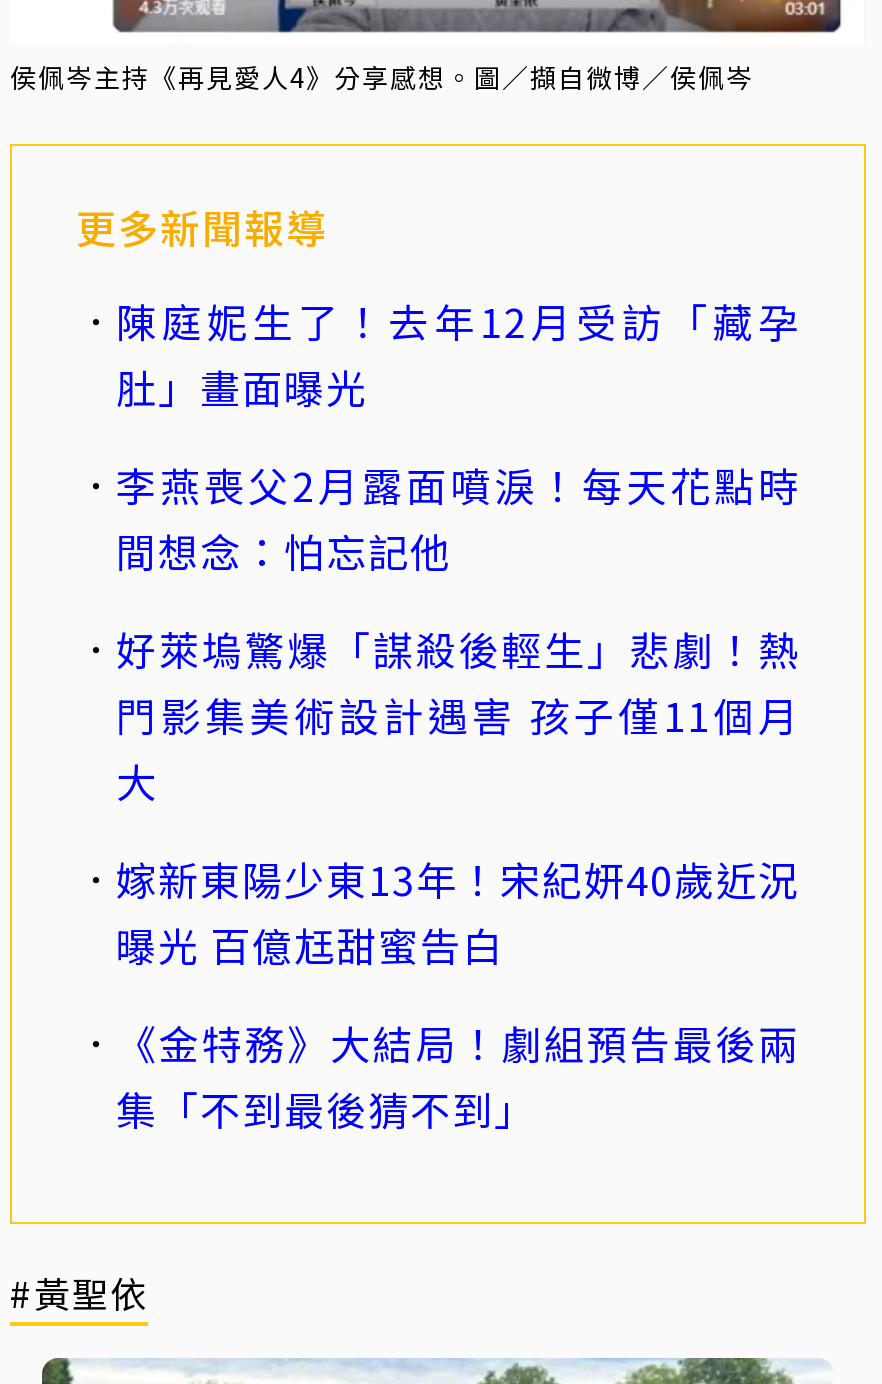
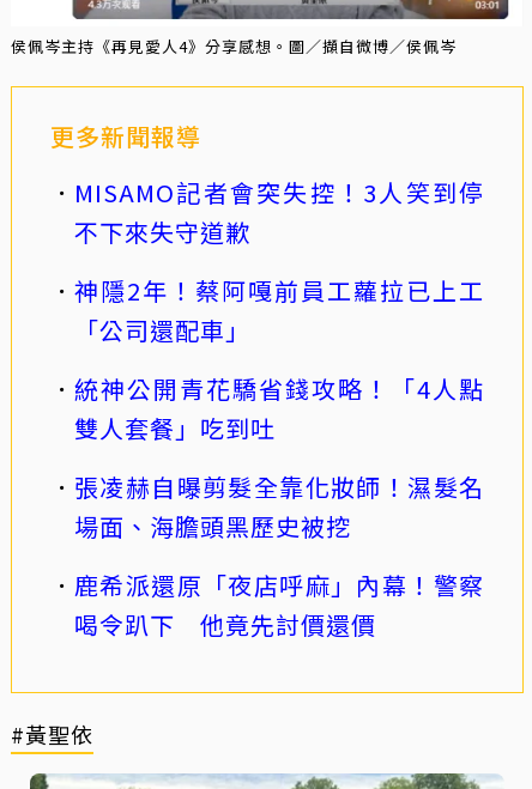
- 陳庭妮生了！去年12月受訪「藏孕
- 肚」畫面曝光
+ MISAMO記者會突失控！3人笑到停
+ 不下來失守道歉

- 李燕喪父2月露面噴淚！每天花點時
- 間想念：怕忘記他
+ 神隱2年！蔡阿嘎前員工蘿拉已上工
+ 「公司還配車」

- 好萊塢驚爆「謀殺後輕生」悲劇！熱
- 門影集美術設計遇害 孩子僅11個月
- 大
+ 統神公開青花驕省錢攻略！「4人點
+ 雙人套餐」吃到吐

- 嫁新東陽少東13年！宋紀妍40歲近況
- 曝光 百億尪甜蜜告白
+ 張凌赫自曝剪髮全靠化妝師！濕髮名
+ 場面、海膽頭黑歷史被挖

- 《金特務》大結局！劇組預告最後兩
- 集「不到最後猜不到」
+ 鹿希派還原「夜店呼麻」內幕！警察
+ 喝令趴下 他竟先討價還價
